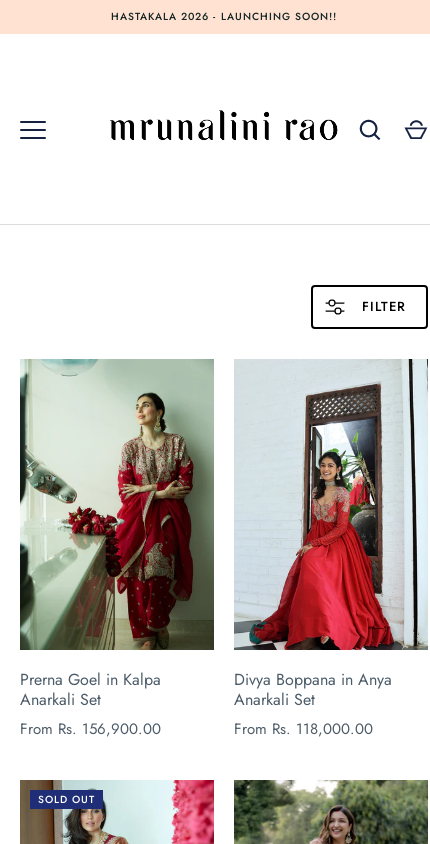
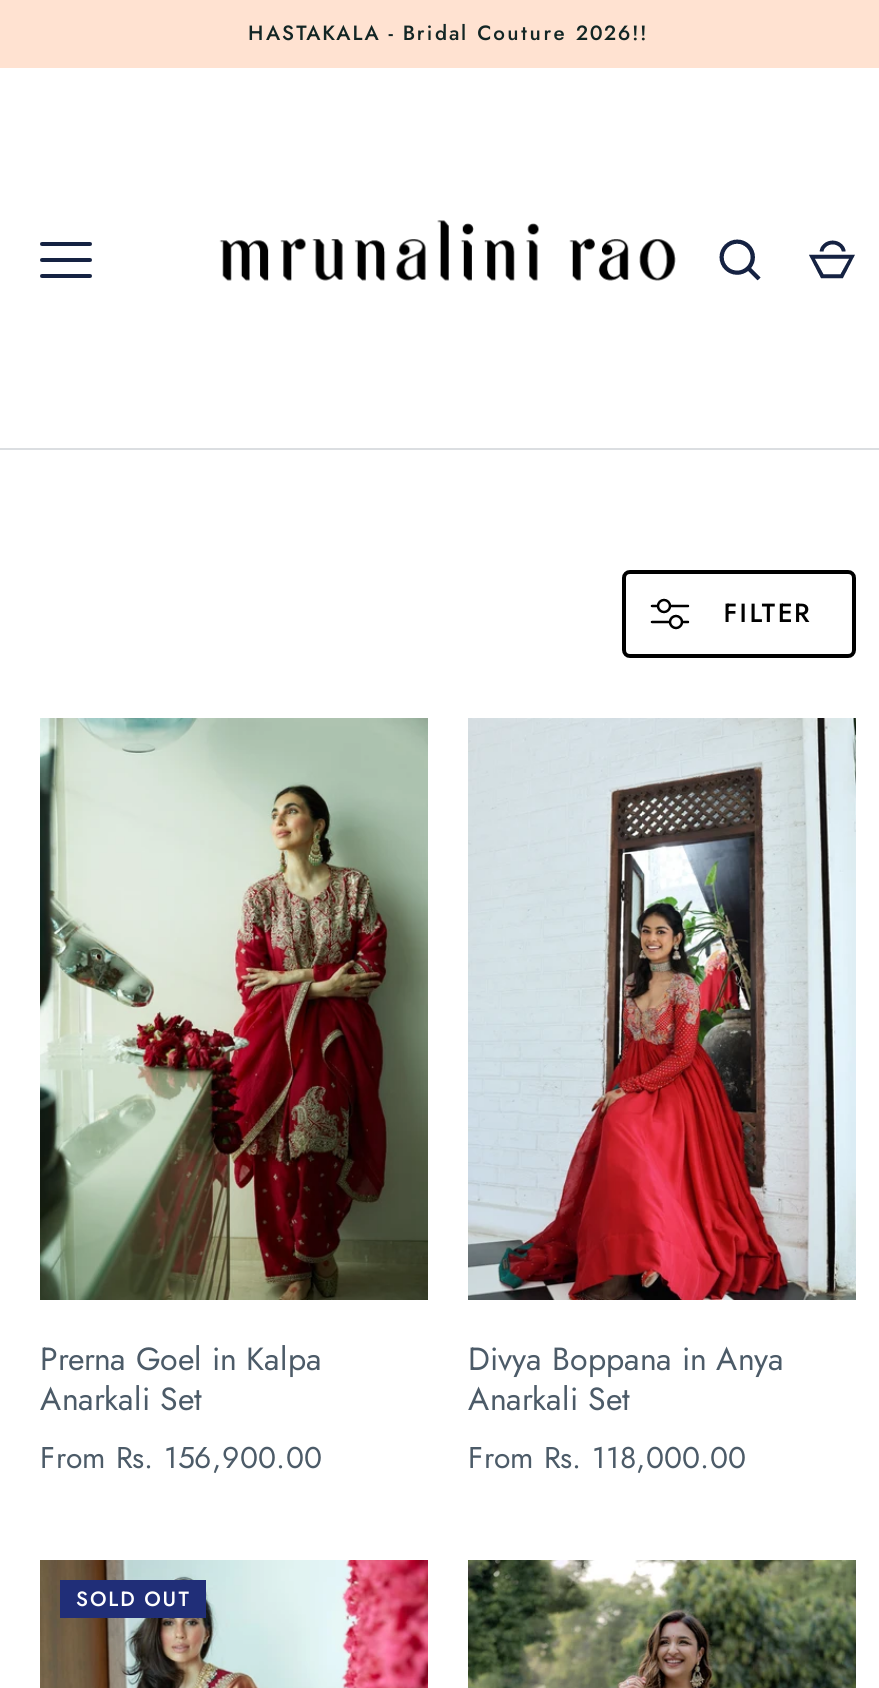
- HASTAKALA 2026 - LAUNCHING SOON!!
+ HASTAKALA - Bridal Couture 2026!!
